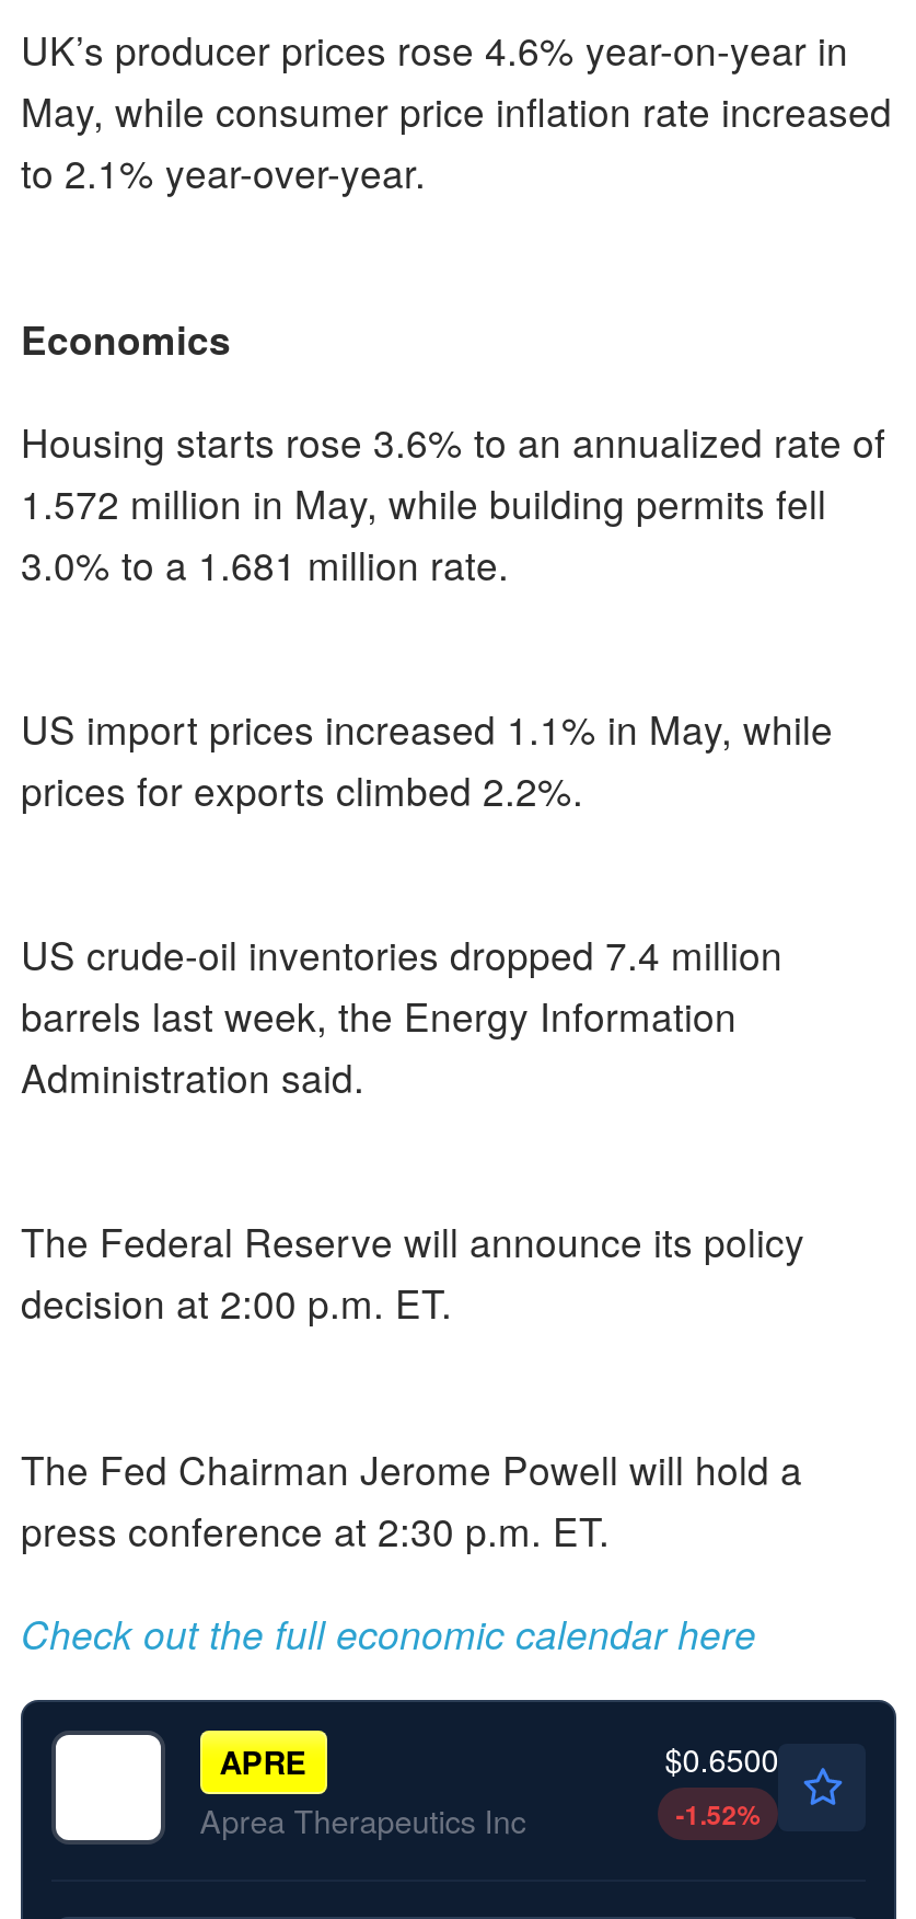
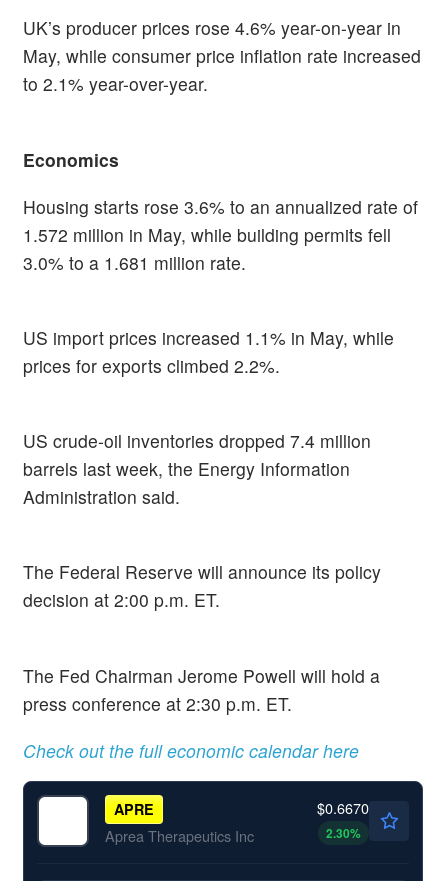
- $0.6500
+ $0.6670

- -1.52%
+ 2.30%
